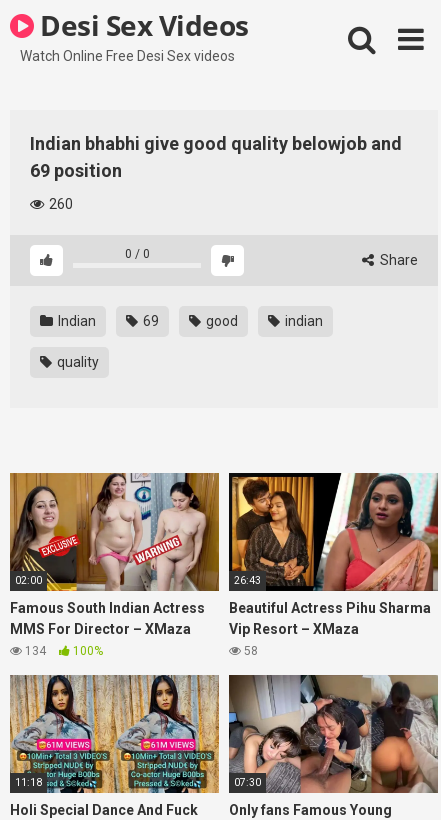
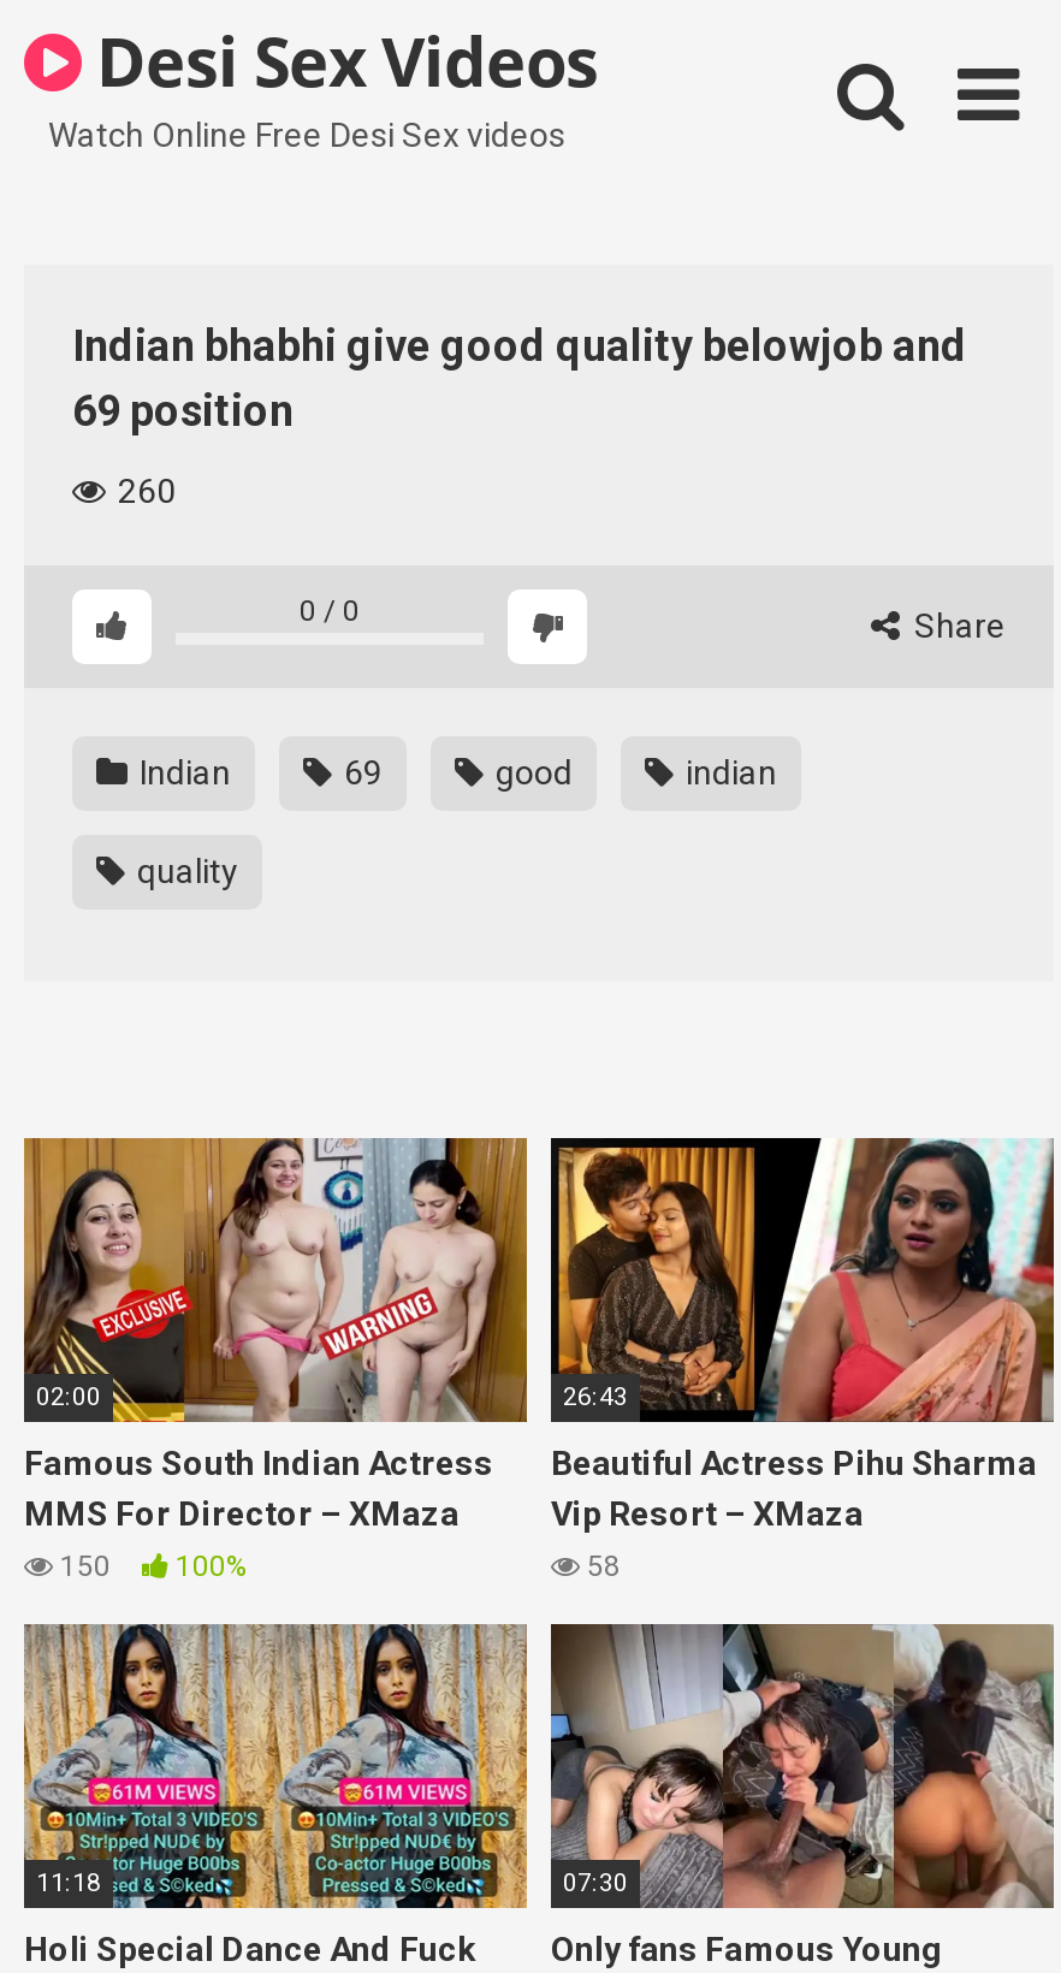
- 134 100%
+ 150 100%
